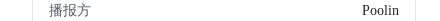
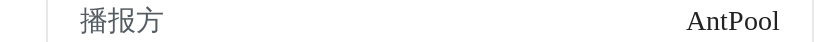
- Poolin
+ AntPool
